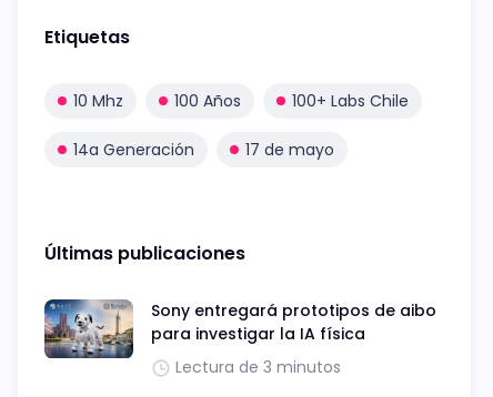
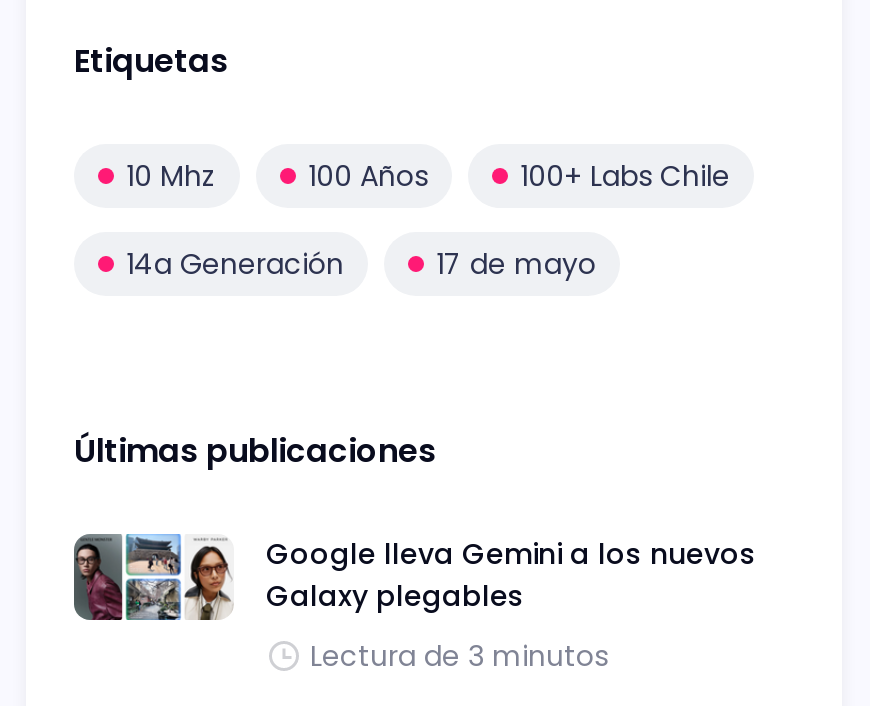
- [image]
- Sony entregará prototipos de aibo
- para investigar la IA física
+ [image]
+ Google lleva Gemini a los nuevos
+ Galaxy plegables
